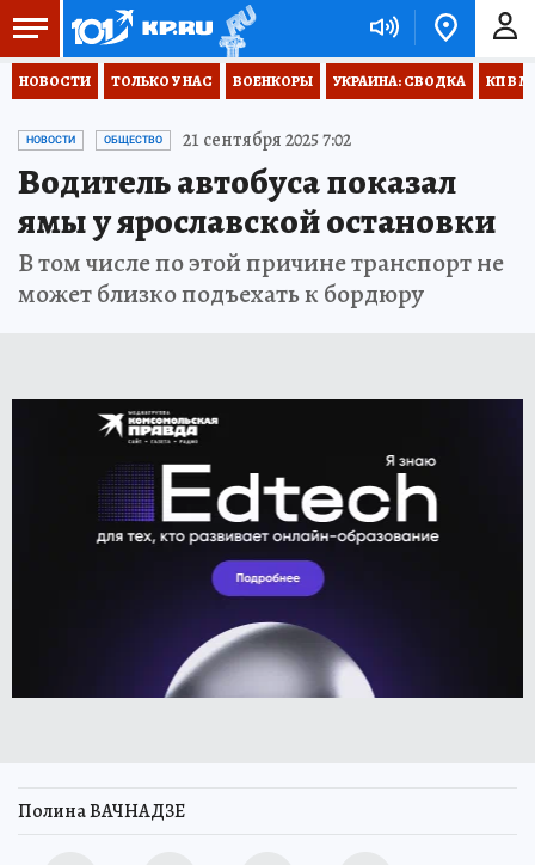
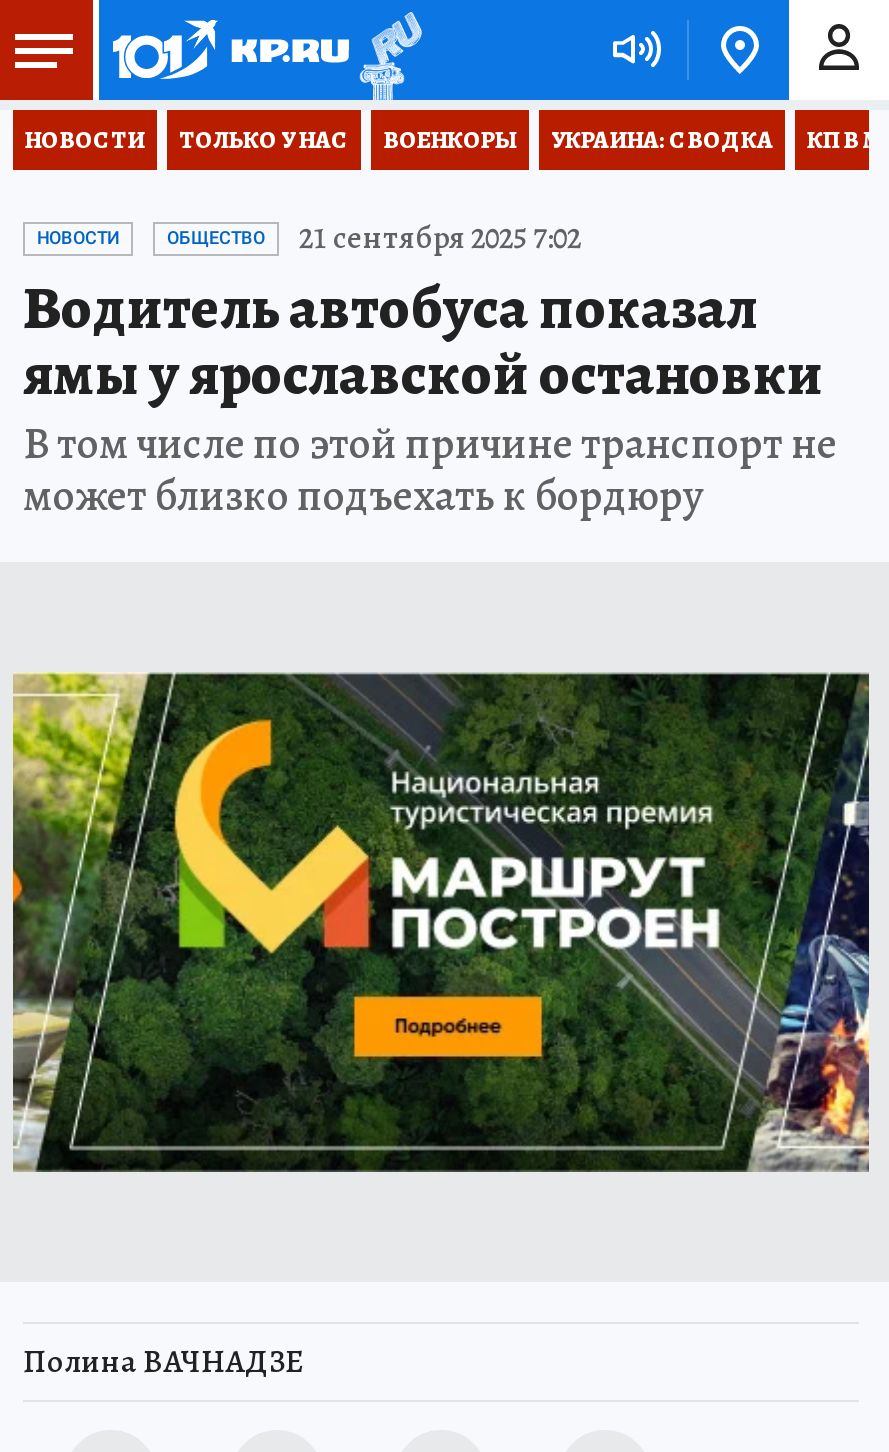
- [image]
+ [image]
